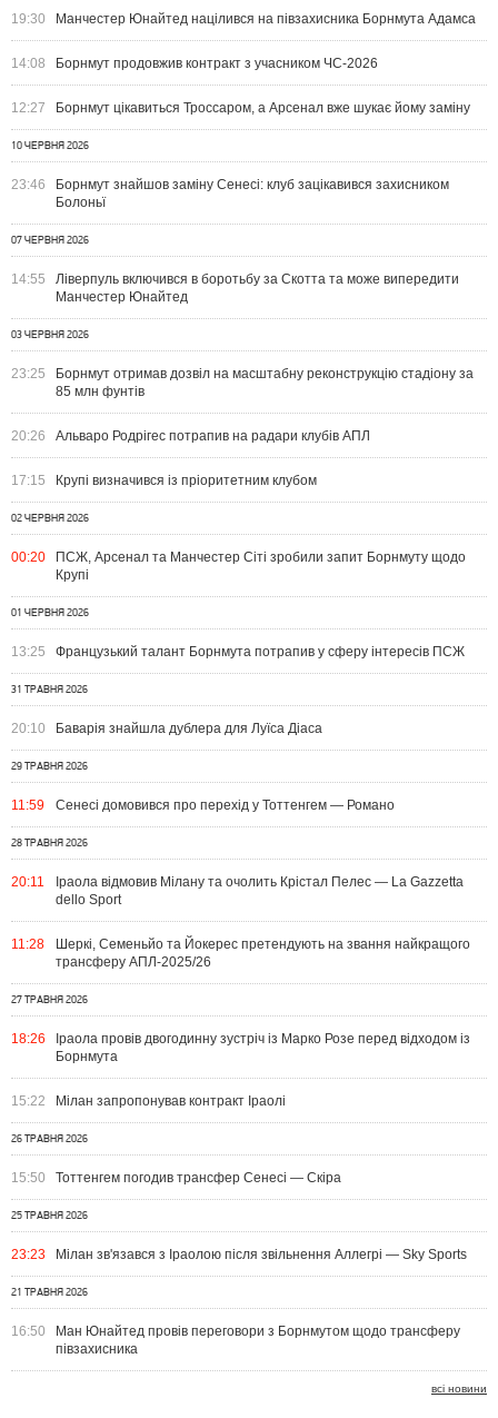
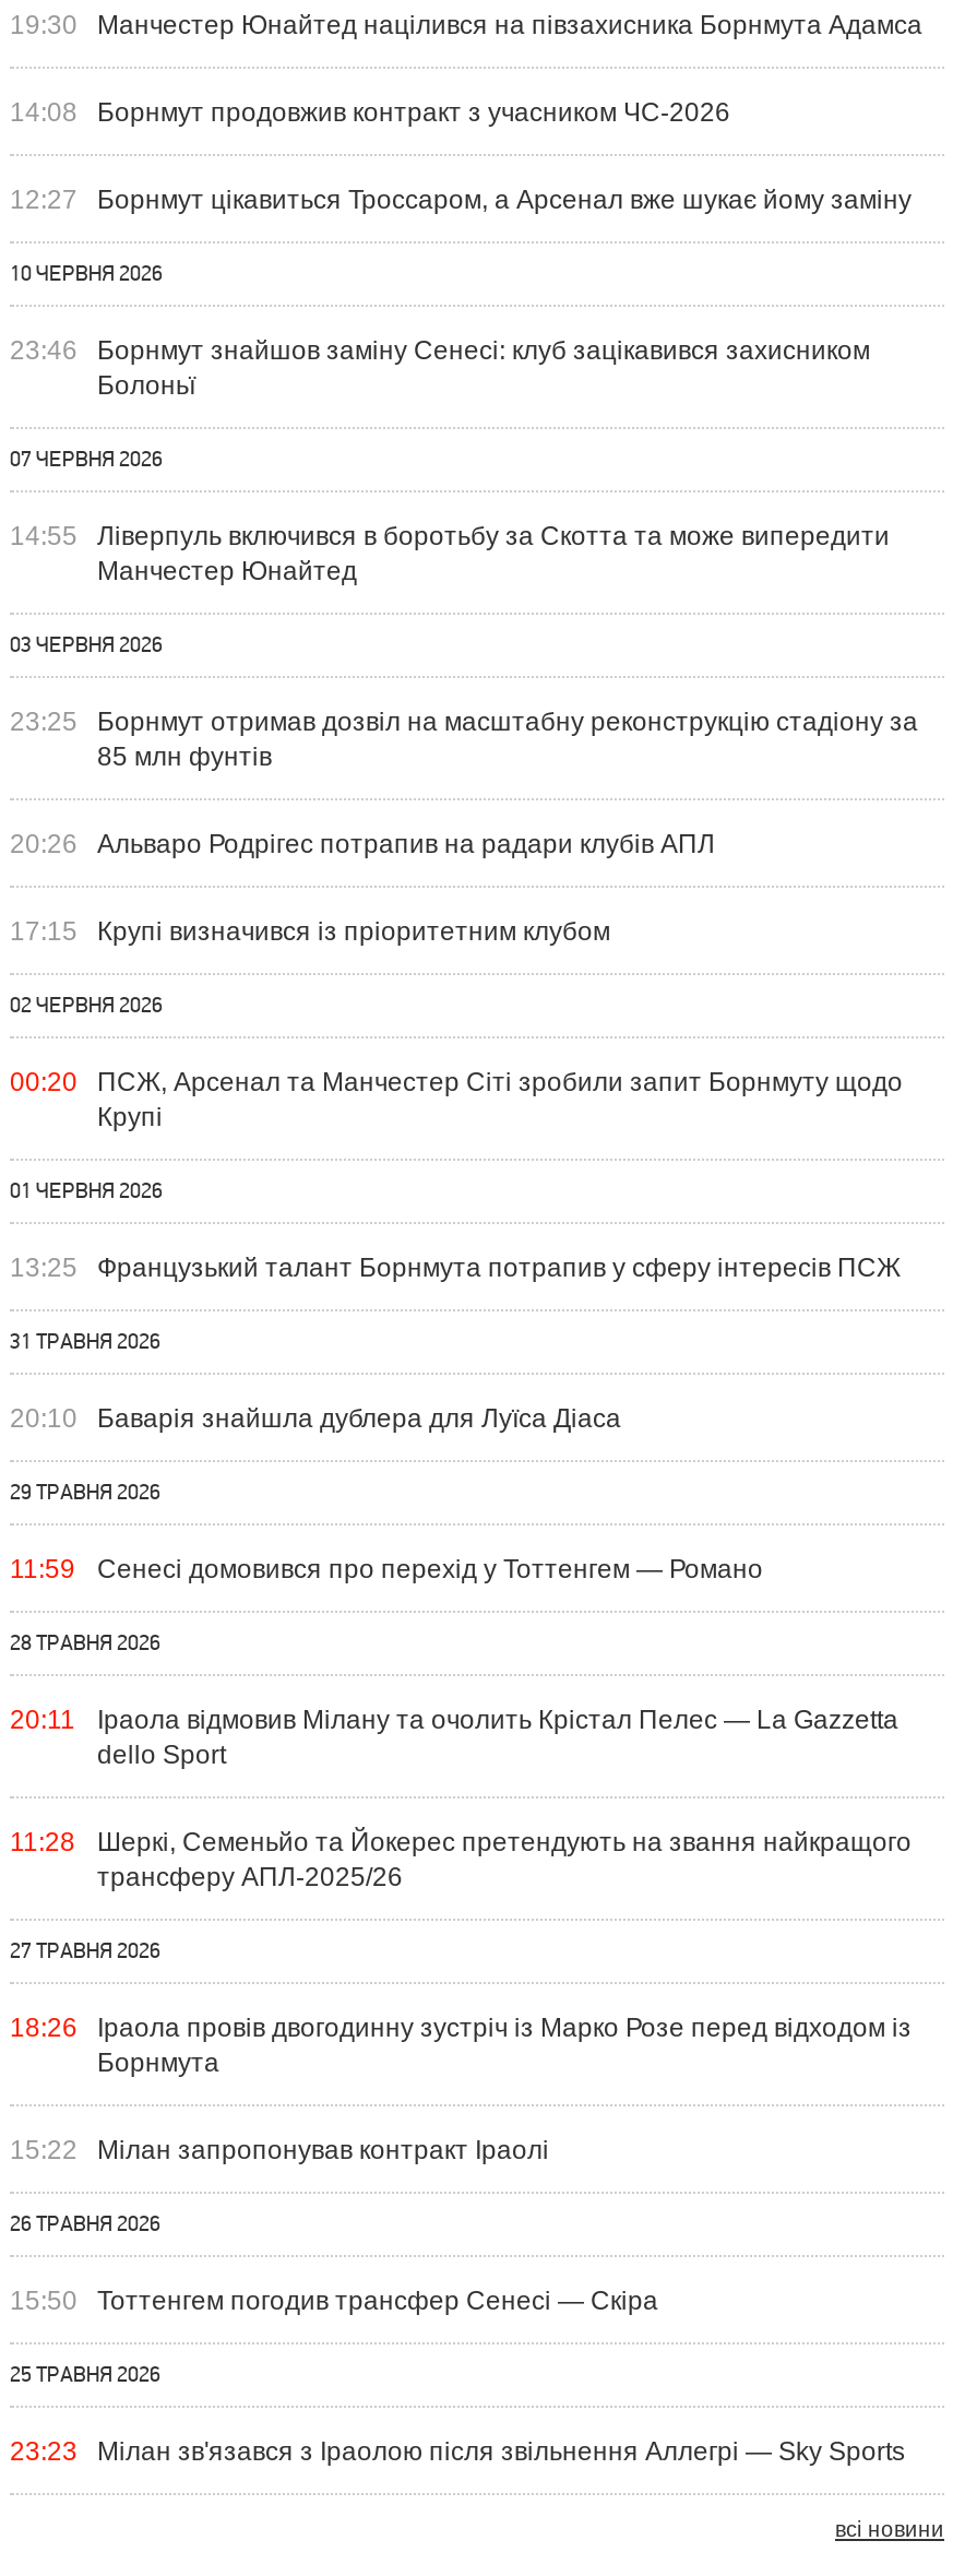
- 21 ТРАВНЯ 2026
- 16:50
- Ман Юнайтед провів переговори з Борнмутом щодо трансферу
- півзахисника
